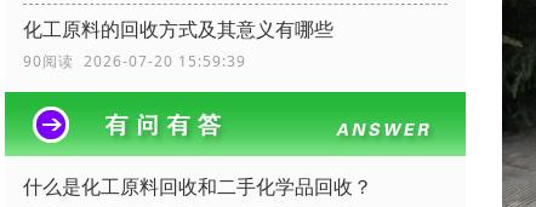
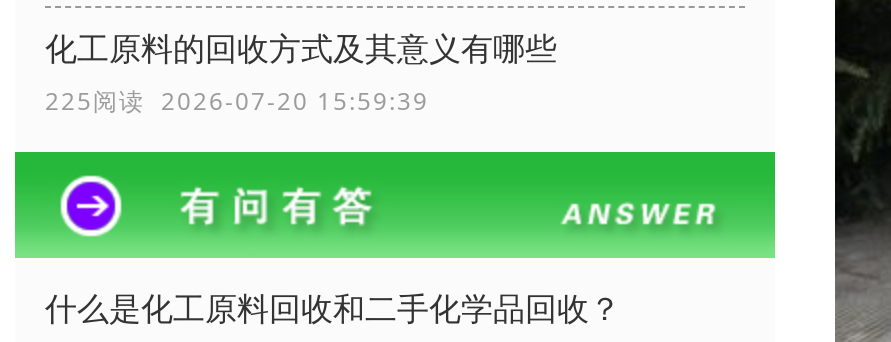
- 90阅读 2026-07-20 15:59:39
+ 225阅读 2026-07-20 15:59:39
